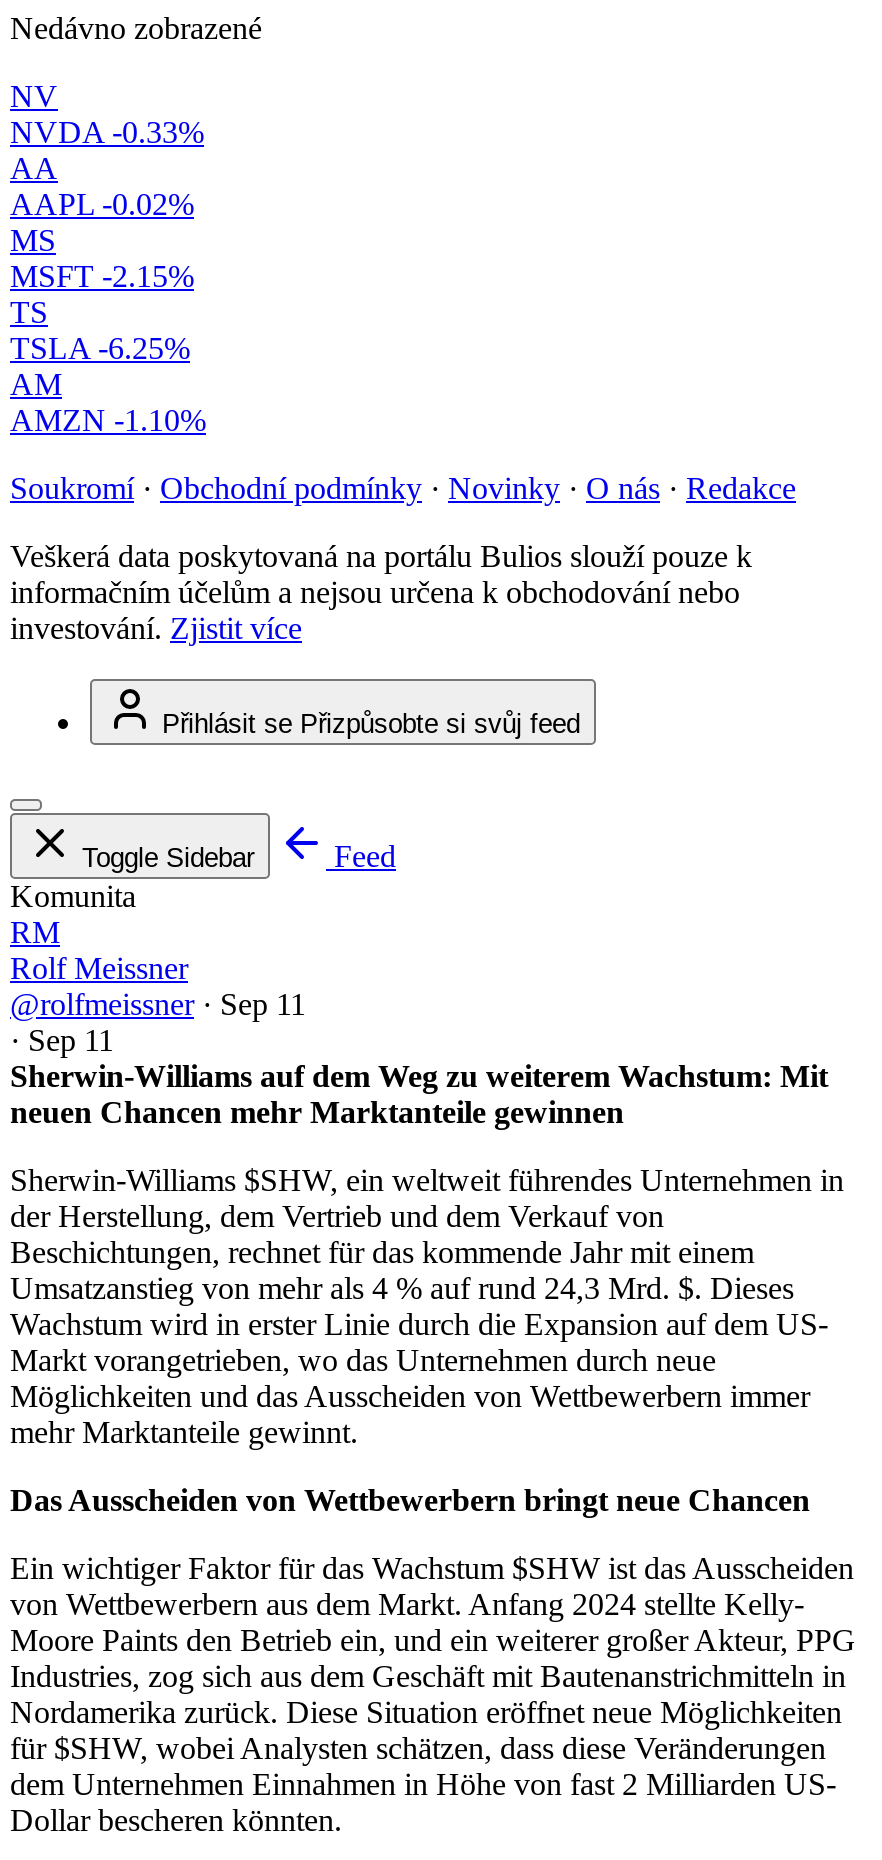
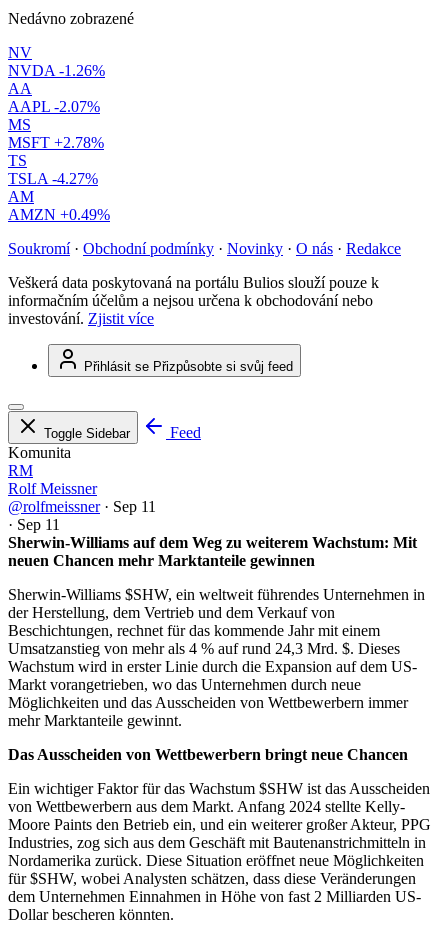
- NVDA -0.33%
+ NVDA -1.26%

- AAPL -0.02%
+ AAPL -2.07%

- MSFT -2.15%
+ MSFT +2.78%

- TSLA -6.25%
+ TSLA -4.27%

- AMZN -1.10%
+ AMZN +0.49%
